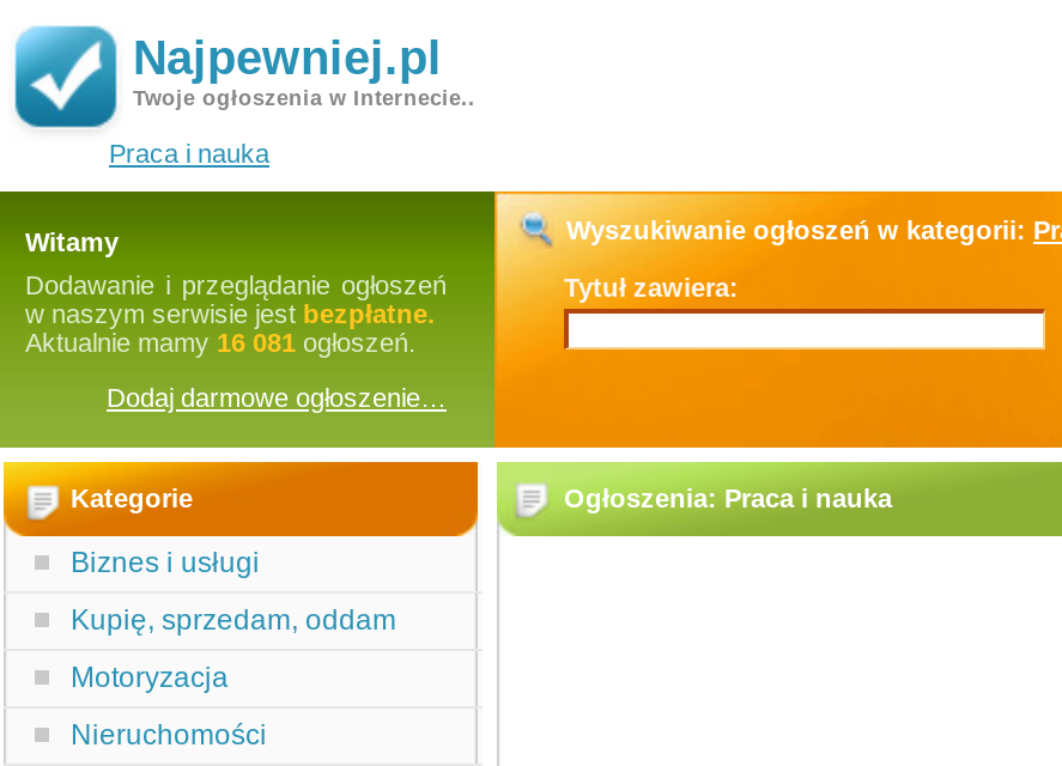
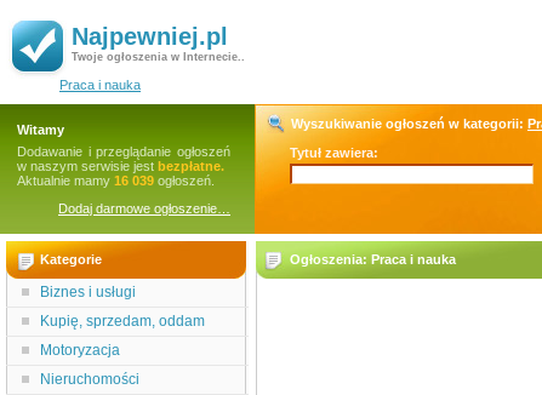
- Aktualnie mamy 16 081 ogłoszeń.
+ Aktualnie mamy 16 039 ogłoszeń.
